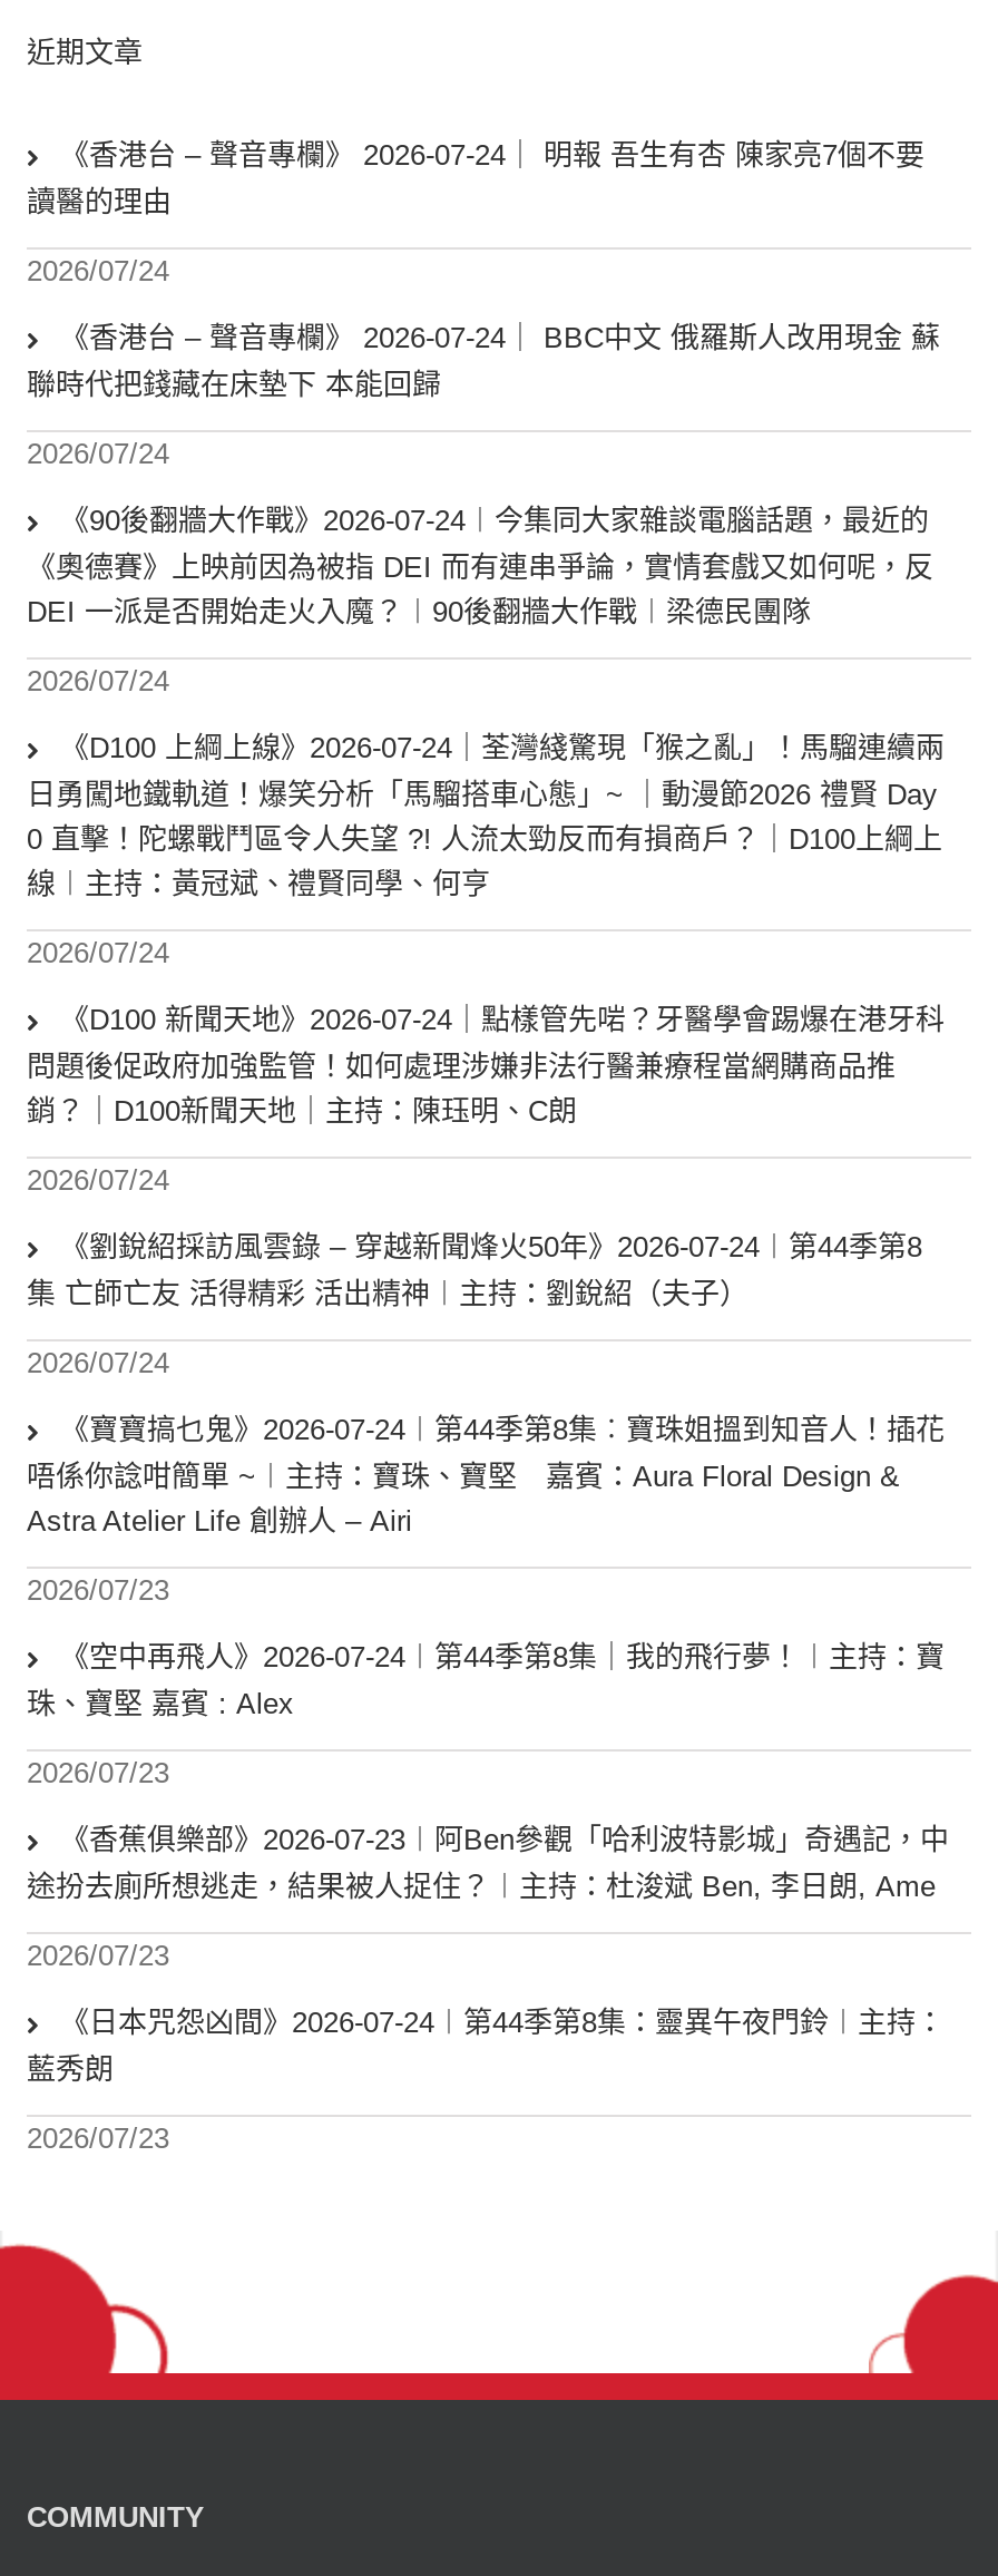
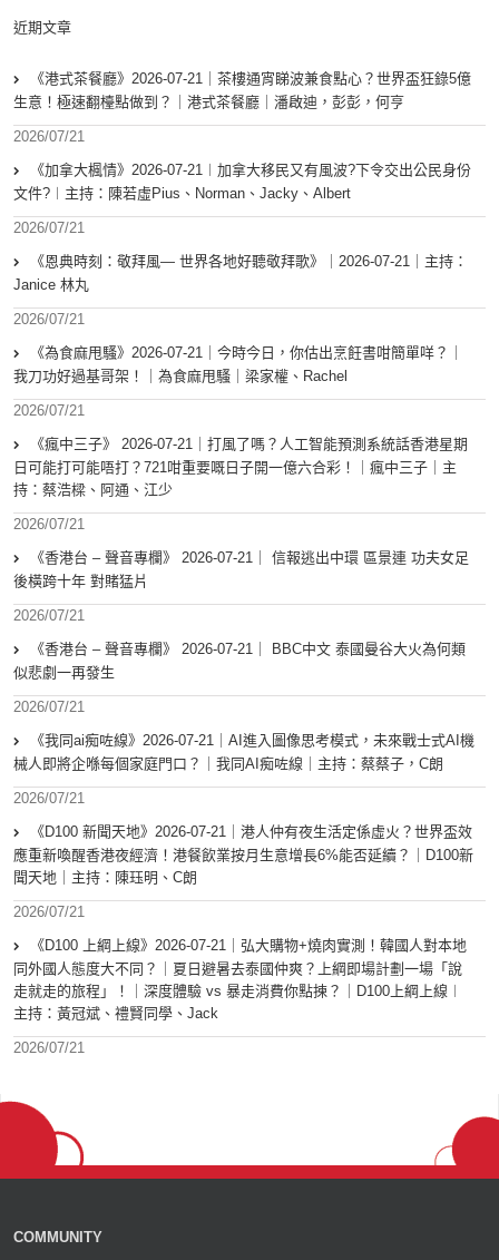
- 《香港台 – 聲音專欄》 2026-07-24｜ 明報 吾生有杏 陳家亮7個不要
- 讀醫的理由
+ 《港式茶餐廳》2026-07-21｜茶樓通宵睇波兼食點心？世界盃狂錄5億
+ 生意！極速翻檯點做到？｜港式茶餐廳｜潘啟迪，彭彭，何亨

- 2026/07/24
+ 2026/07/21

- 《香港台 – 聲音專欄》 2026-07-24｜ BBC中文 俄羅斯人改用現金 蘇
- 聯時代把錢藏在床墊下 本能回歸
+ 《加拿大楓情》2026-07-21︱加拿大移民又有風波?下令交出公民身份
+ 文件?︱主持：陳若虛Pius、Norman、Jacky、Albert

- 2026/07/24
+ 2026/07/21

- 《90後翻牆大作戰》2026-07-24︱今集同大家雜談電腦話題，最近的
- 《奧德賽》上映前因為被指 DEI 而有連串爭論，實情套戲又如何呢，反
- DEI 一派是否開始走火入魔？︱90後翻牆大作戰︱梁德民團隊
+ 《恩典時刻：敬拜風— 世界各地好聽敬拜歌》｜2026-07-21｜主持：
+ Janice 林丸

- 2026/07/24
+ 2026/07/21

- 《D100 上綱上線》2026-07-24｜荃灣綫驚現「猴之亂」！馬騮連續兩
- 日勇闖地鐵軌道！爆笑分析「馬騮搭車心態」~ ｜動漫節2026 禮賢 Day
- 0 直擊！陀螺戰鬥區令人失望 ?! 人流太勁反而有損商戶？｜D100上綱上
- 線︱主持：黃冠斌、禮賢同學、何亨
+ 《為食麻甩騷》2026-07-21｜今時今日，你估出烹飪書咁簡單咩？｜
+ 我刀功好過基哥架！｜為食麻甩騷｜梁家權、Rachel

- 2026/07/24
+ 2026/07/21

- 《D100 新聞天地》2026-07-24｜點樣管先啱？牙醫學會踢爆在港牙科
- 問題後促政府加強監管！如何處理涉嫌非法行醫兼療程當網購商品推
- 銷？｜D100新聞天地｜主持：陳珏明、C朗
+ 《瘋中三子》 2026-07-21｜打風了嗎？人工智能預測系統話香港星期
+ 日可能打可能唔打？721咁重要嘅日子開一億六合彩！｜瘋中三子｜主
+ 持：蔡浩樑、阿通、江少

- 2026/07/24
+ 2026/07/21

- 《劉銳紹採訪風雲錄 – 穿越新聞烽火50年》2026-07-24︱第44季第8
- 集 亡師亡友 活得精彩 活出精神︱主持：劉銳紹（夫子）
+ 《香港台 – 聲音專欄》 2026-07-21｜ 信報逃出中環 區景連 功夫女足
+ 後橫跨十年 對賭猛片

- 2026/07/24
+ 2026/07/21

- 《寶寶搞乜鬼》2026-07-24︱第44季第8集︰寶珠姐搵到知音人！插花
- 唔係你諗咁簡單 ~︱主持：寶珠、寶堅 嘉賓：Aura Floral Design &
- Astra Atelier Life 創辦人 – Airi
+ 《香港台 – 聲音專欄》 2026-07-21｜ BBC中文 泰國曼谷大火為何類
+ 似悲劇一再發生

- 2026/07/23
+ 2026/07/21

- 《空中再飛人》2026-07-24︱第44季第8集｜我的飛行夢！︱主持：寶
- 珠、寶堅 嘉賓 : Alex
+ 《我同ai痴咗線》2026-07-21｜AI進入圖像思考模式，未來戰士式AI機
+ 械人即將企喺每個家庭門口？｜我同AI痴咗線｜主持：蔡蔡子，C朗

- 2026/07/23
+ 2026/07/21

- 《香蕉俱樂部》2026-07-23︱阿Ben參觀「哈利波特影城」奇遇記，中
- 途扮去廁所想逃走，結果被人捉住？︱主持：杜浚斌 Ben, 李日朗, Ame
+ 《D100 新聞天地》2026-07-21｜港人仲有夜生活定係虛火？世界盃效
+ 應重新喚醒香港夜經濟！港餐飲業按月生意增長6%能否延續？｜D100新
+ 聞天地｜主持：陳珏明、C朗

- 2026/07/23
+ 2026/07/21

- 《日本咒怨凶間》2026-07-24︱第44季第8集：靈異午夜門鈴︱主持：
- 藍秀朗
+ 《D100 上綱上線》2026-07-21｜弘大購物+燒肉實測！韓國人對本地
+ 同外國人態度大不同？｜夏日避暑去泰國仲爽？上綱即場計劃一場「說
+ 走就走的旅程」！｜深度體驗 vs 暴走消費你點揀？｜D100上綱上線︱
+ 主持：黃冠斌、禮賢同學、Jack

- 2026/07/23
+ 2026/07/21
